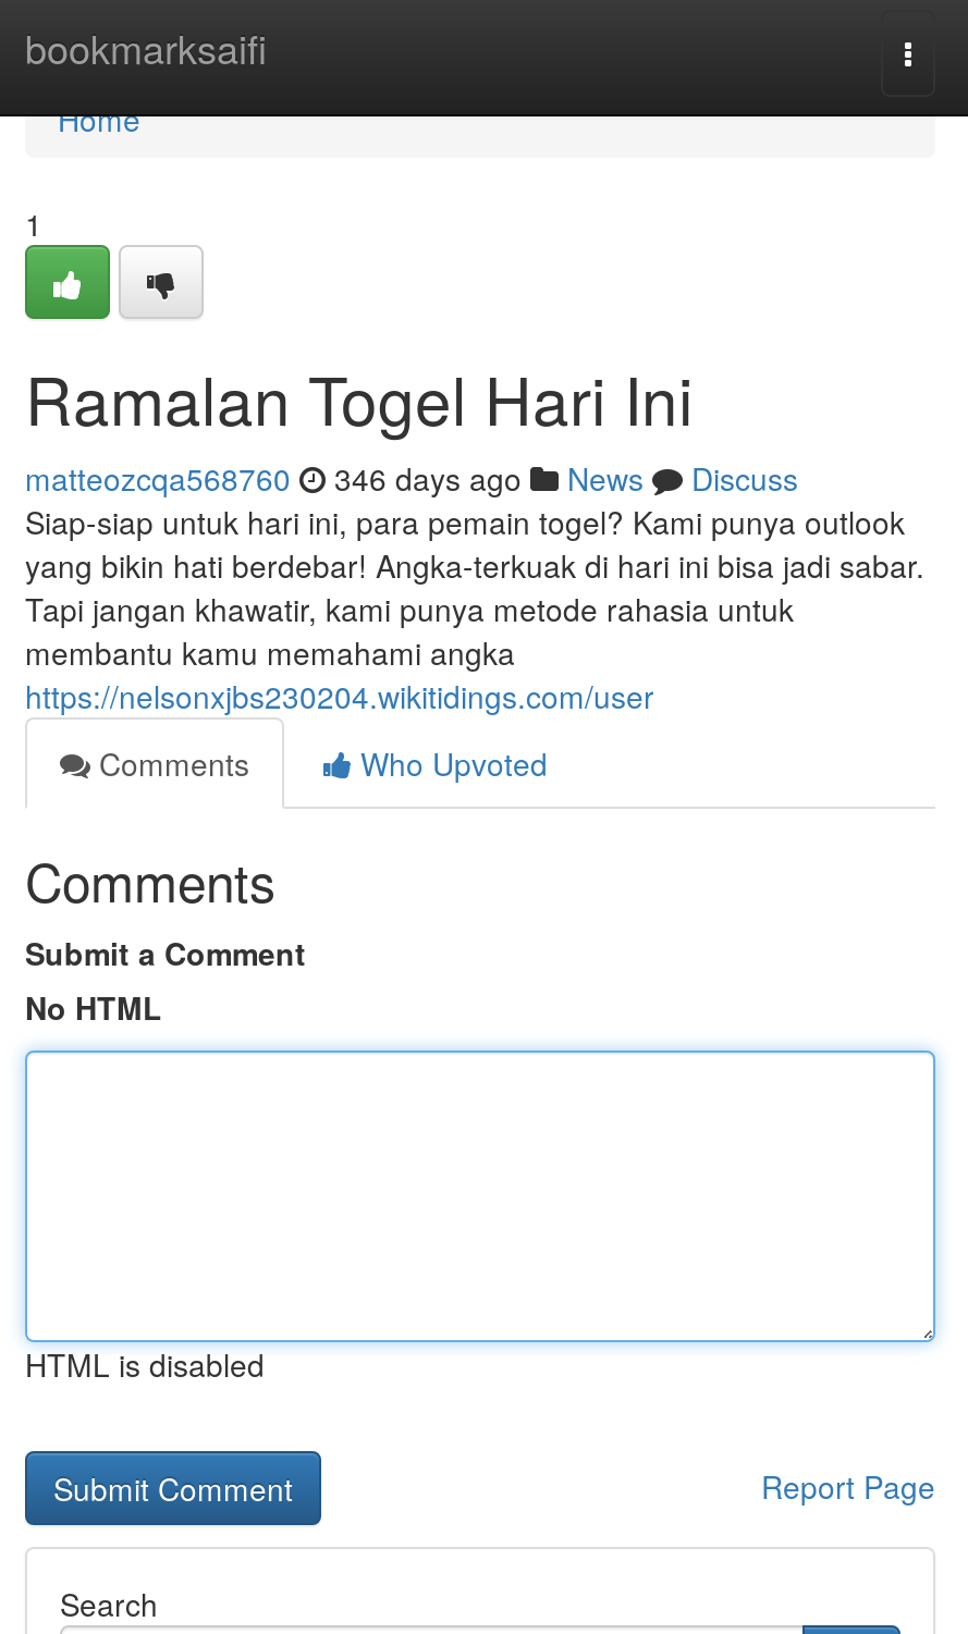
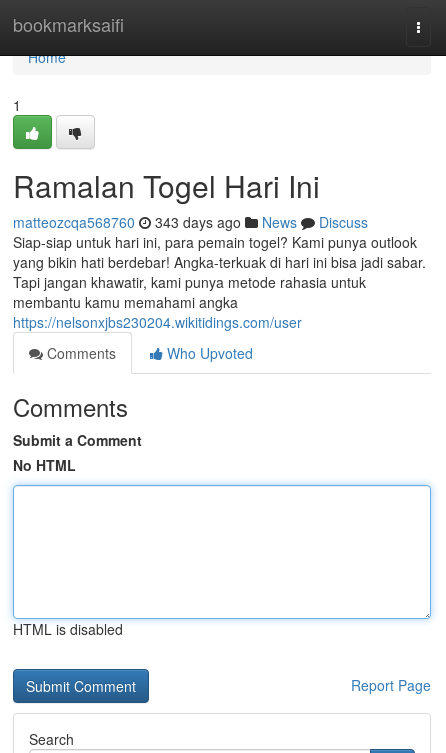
- matteozcqa568760 346 days ago News Discuss
+ matteozcqa568760 343 days ago News Discuss
